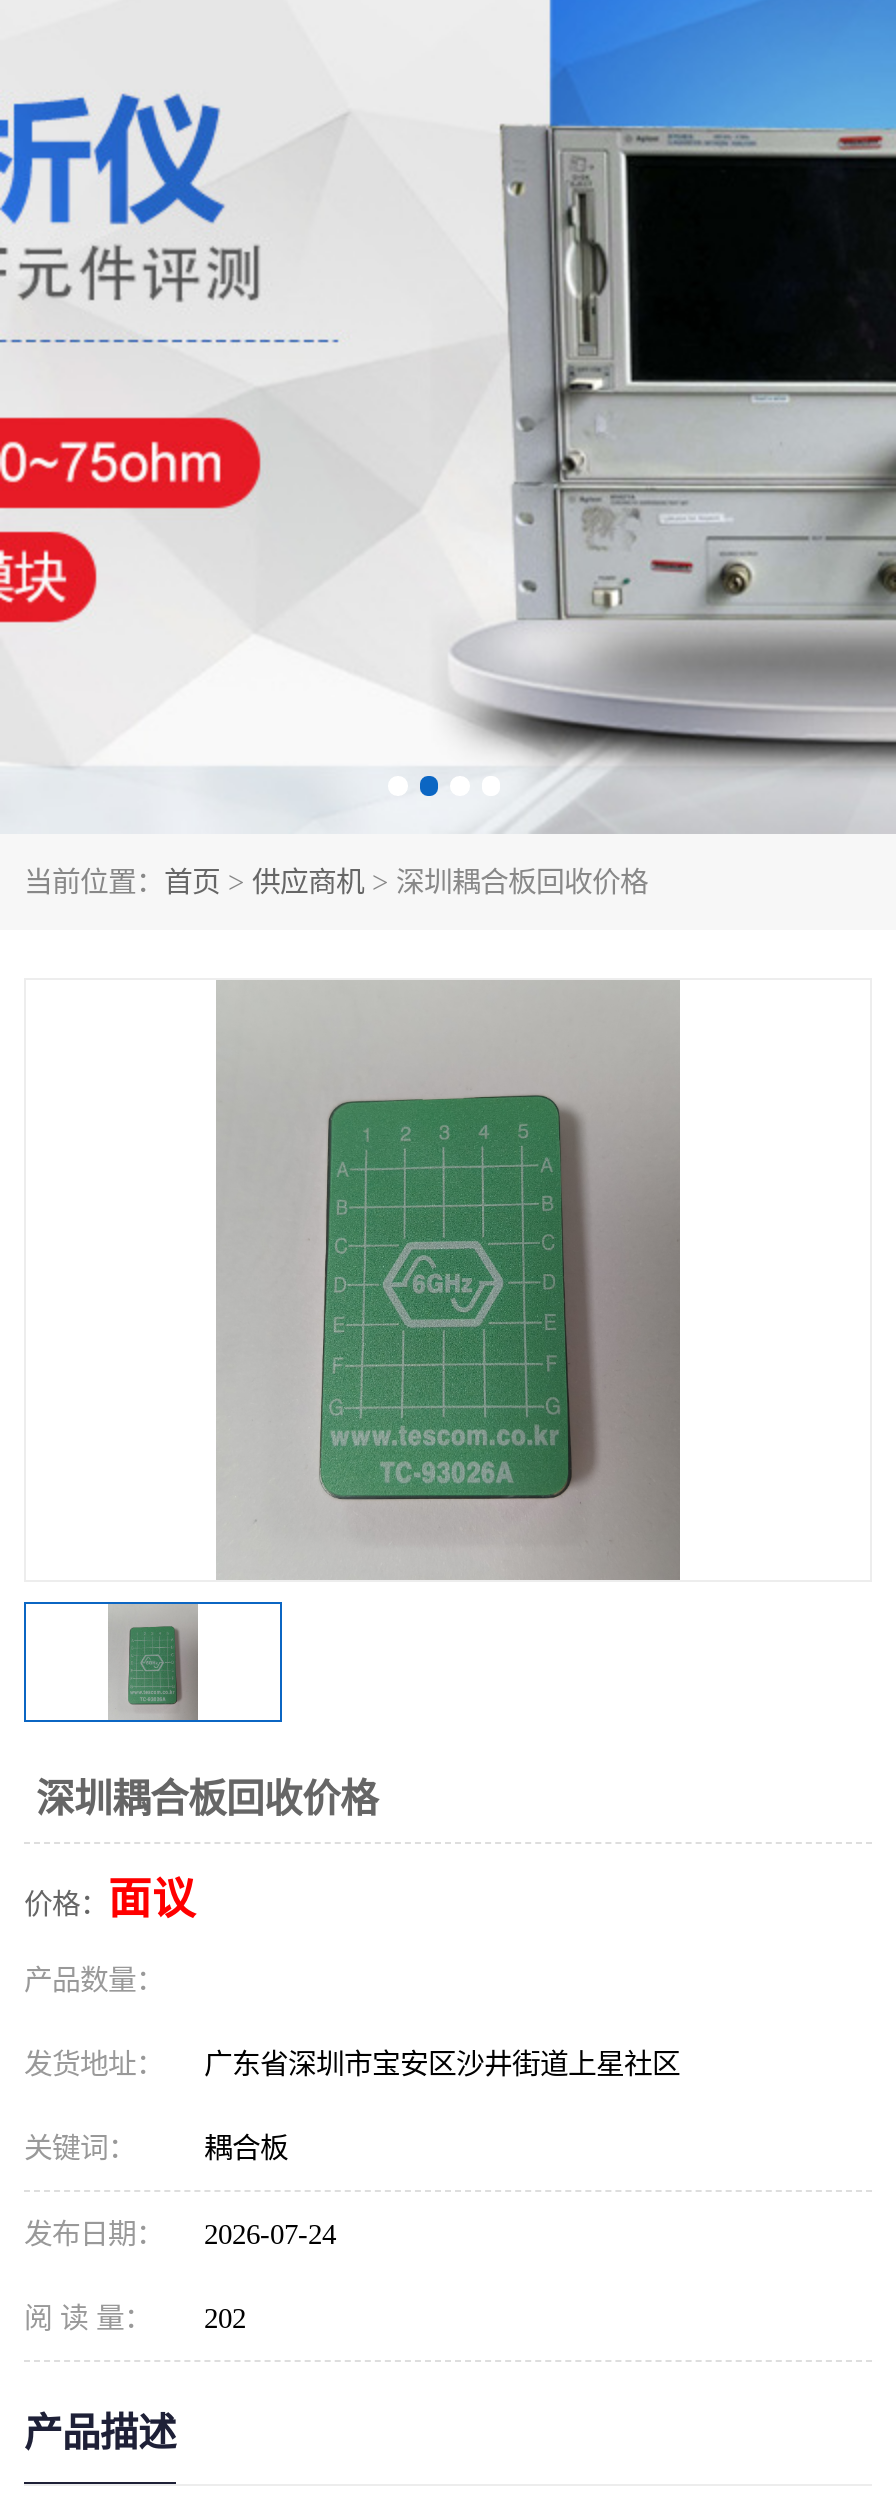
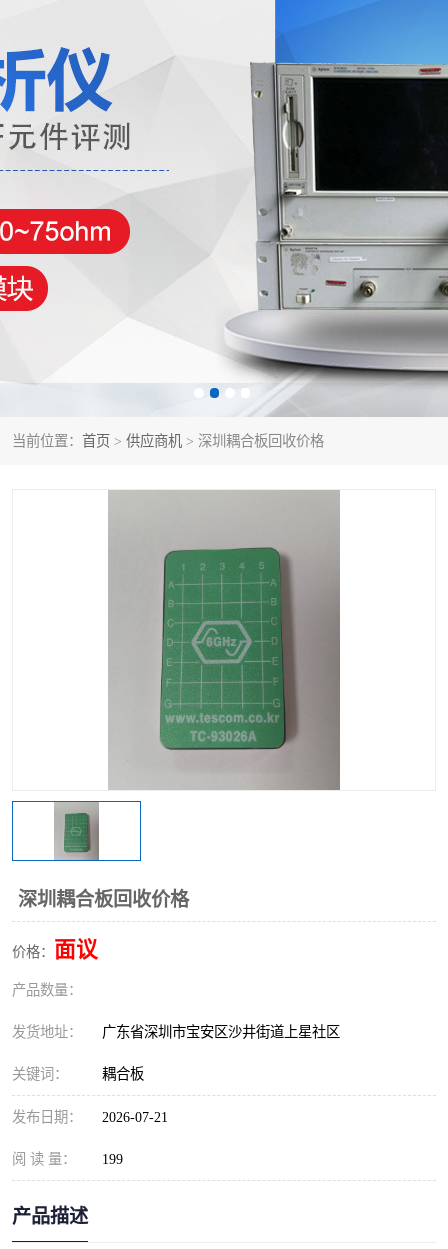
- 发布日期： 2026-07-24
+ 发布日期： 2026-07-21

- 阅 读 量： 202
+ 阅 读 量： 199
